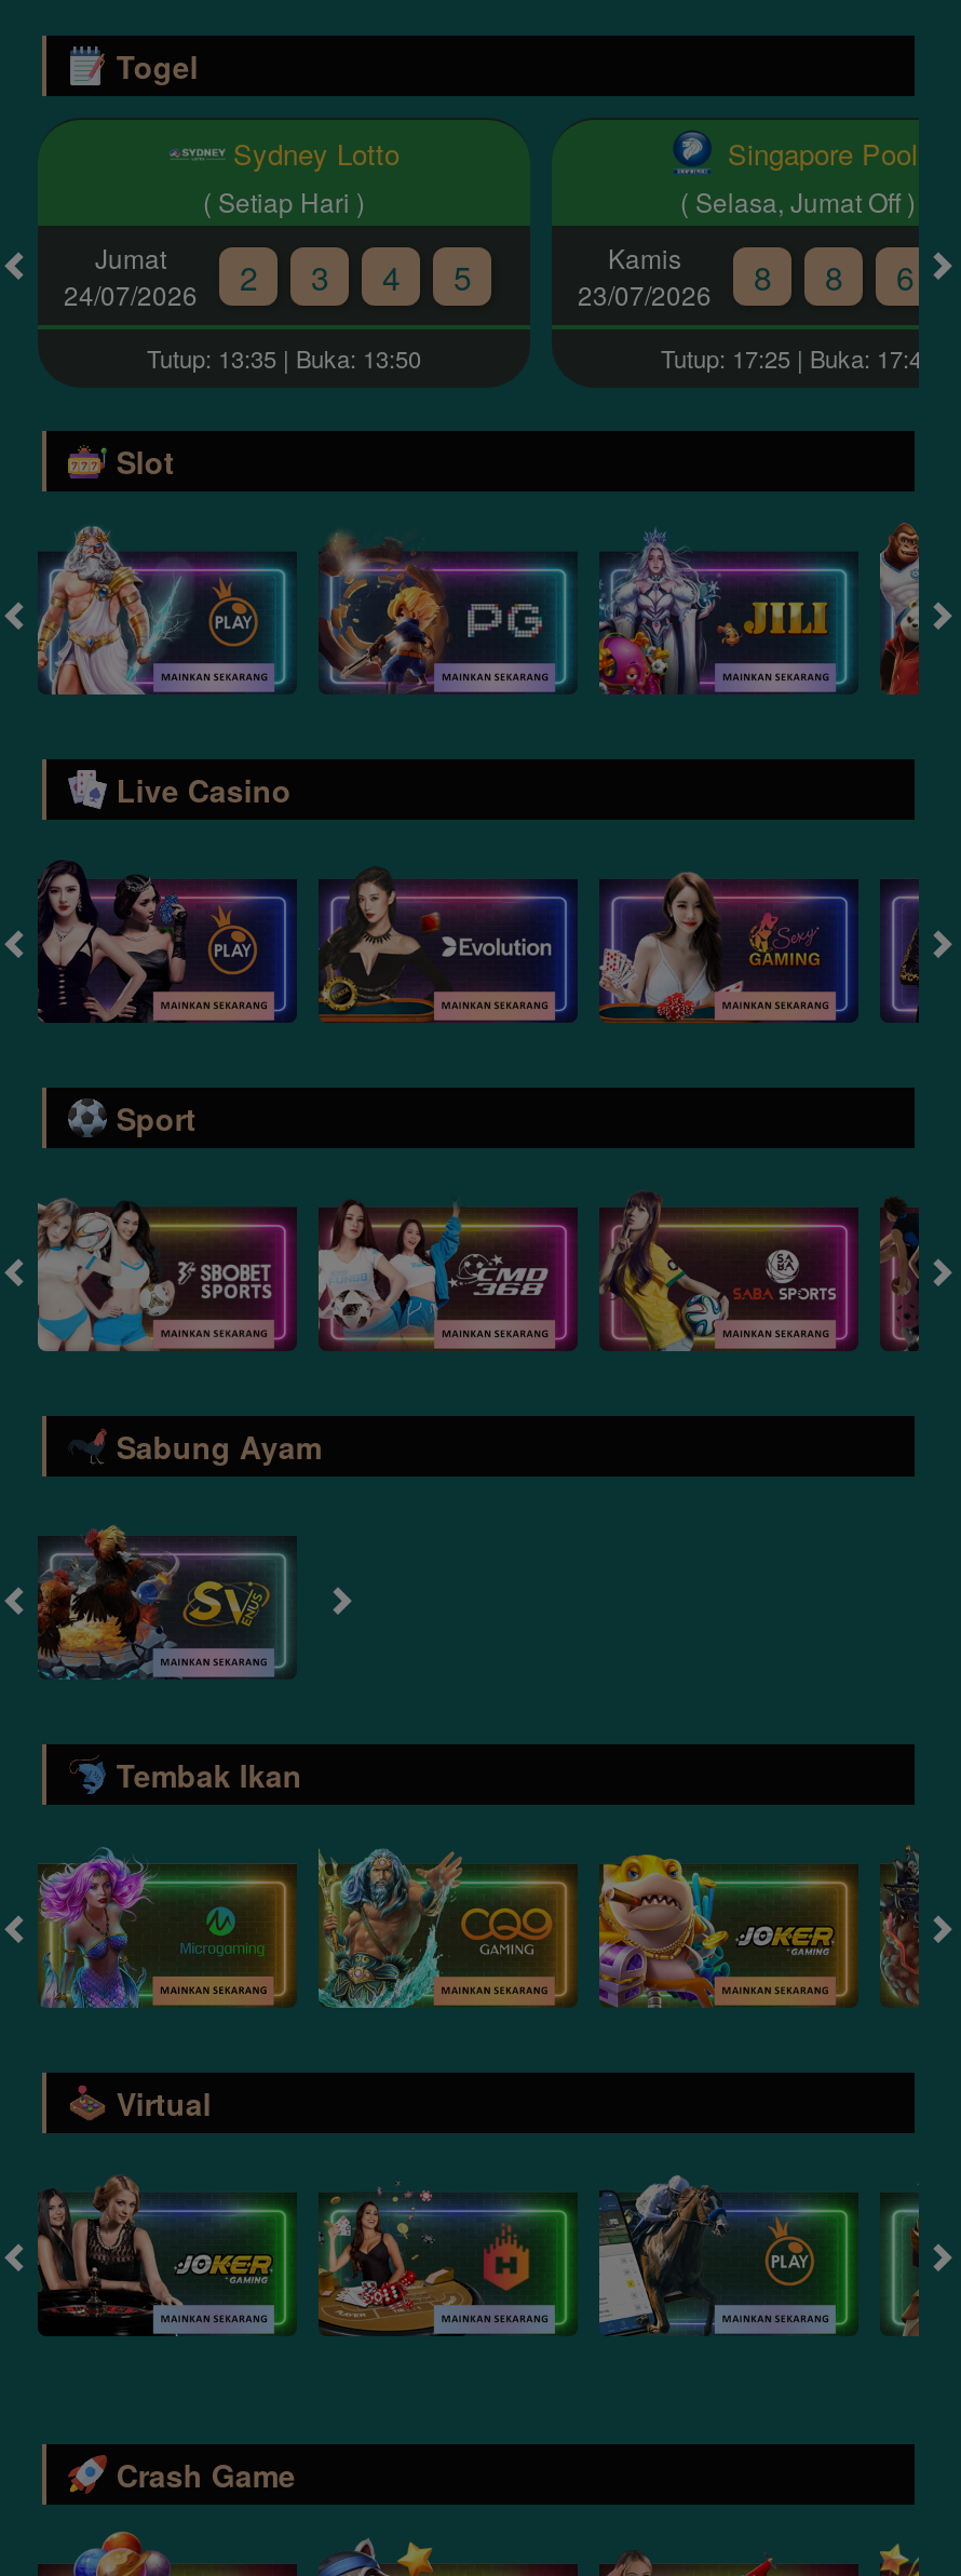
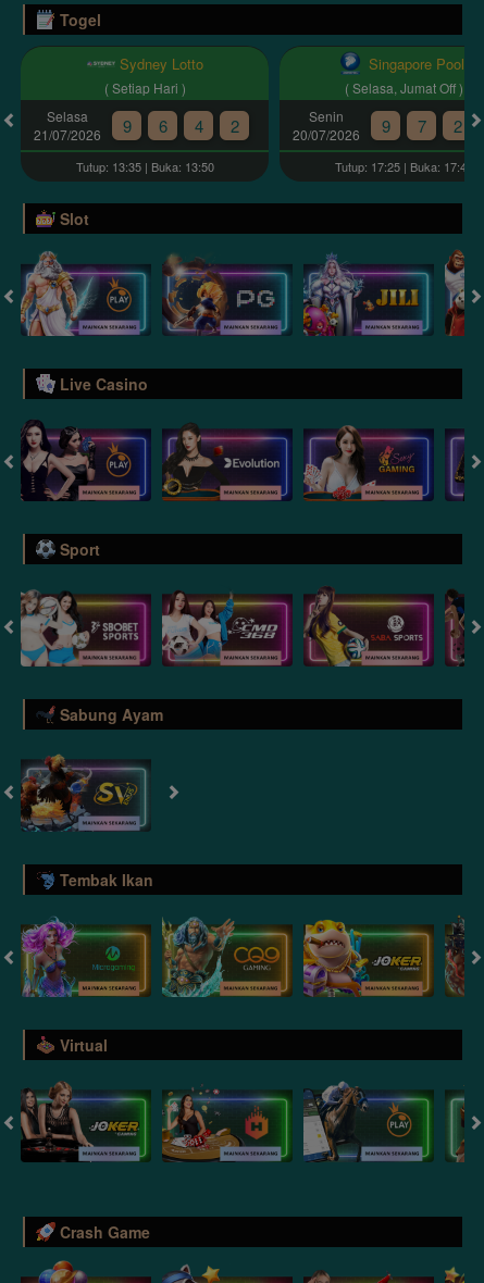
- Jumat
- 24/07/2026
- 2
- 3
+ Selasa
+ 21/07/2026
+ 9
+ 6

- Kamis
- 23/07/2026
- 8
- 8
- 6
+ Senin
+ 20/07/2026
+ 9
+ 7
+ 2

- 5
+ 2
